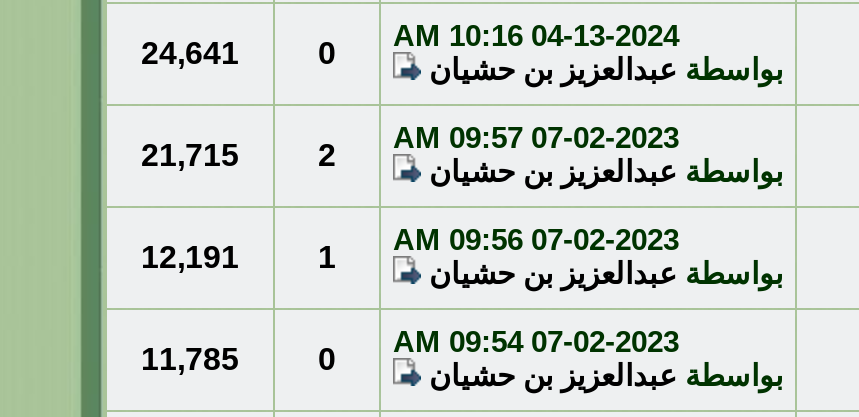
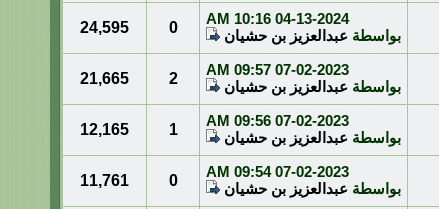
- 24,641
+ 24,595

- 21,715
+ 21,665

- 12,191
+ 12,165

- 11,785
+ 11,761
